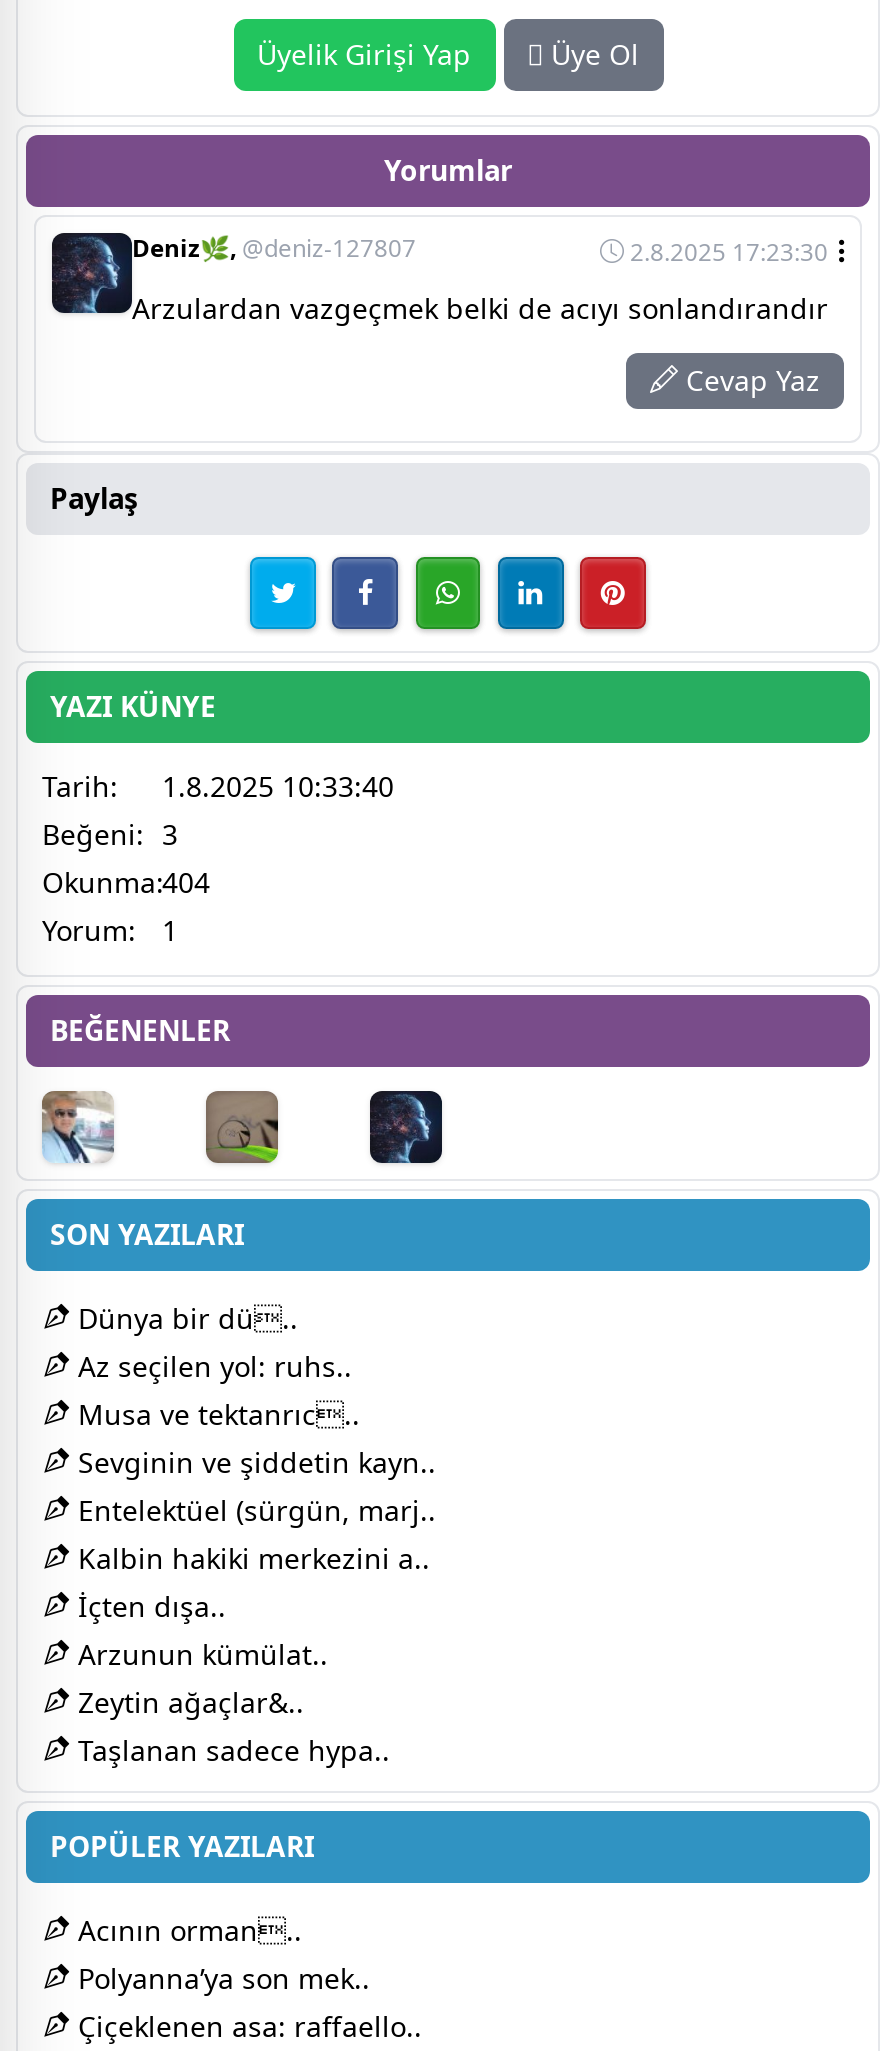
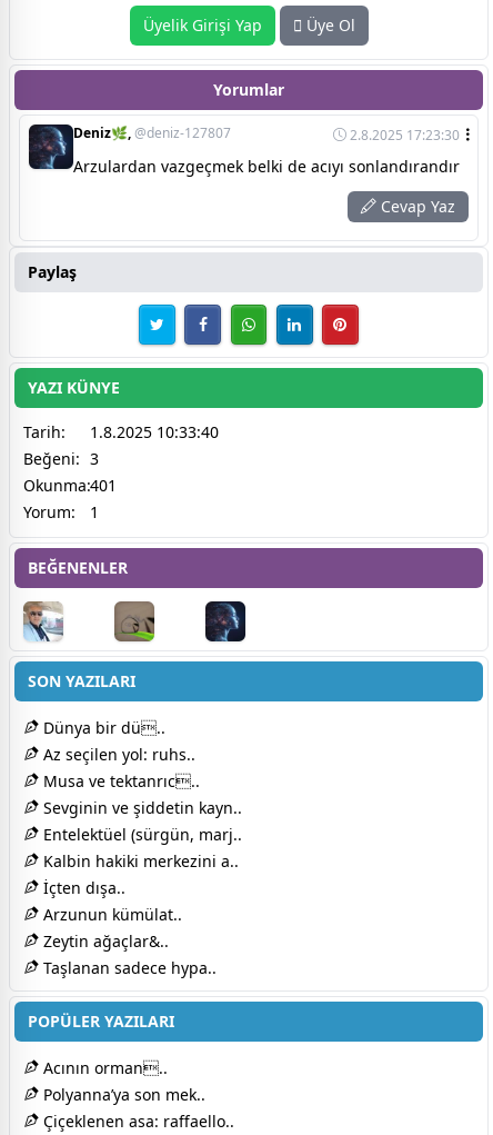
- Okunma:404
+ Okunma:401
